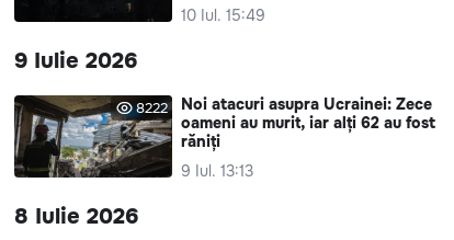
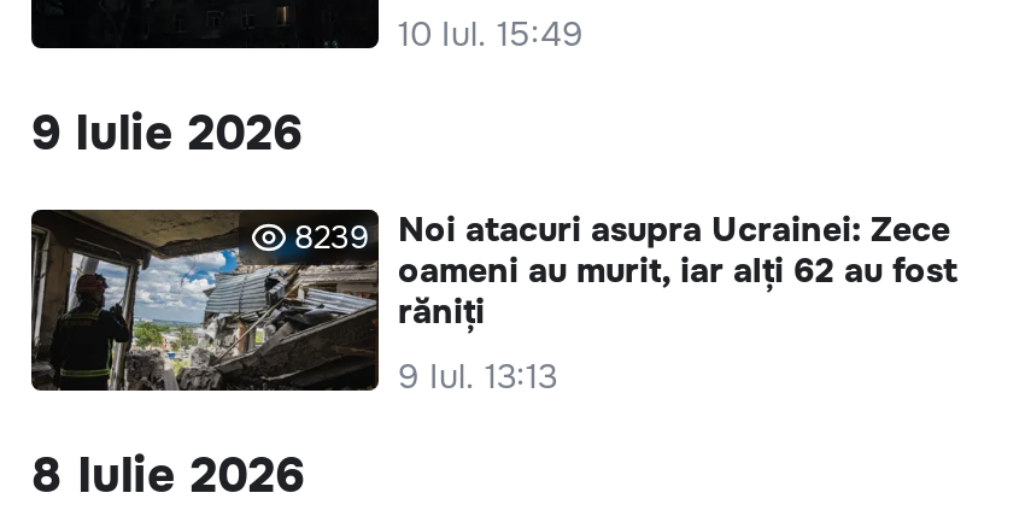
- 8222 Noi atacuri asupra Ucrainei: Zece
+ 8239 Noi atacuri asupra Ucrainei: Zece
